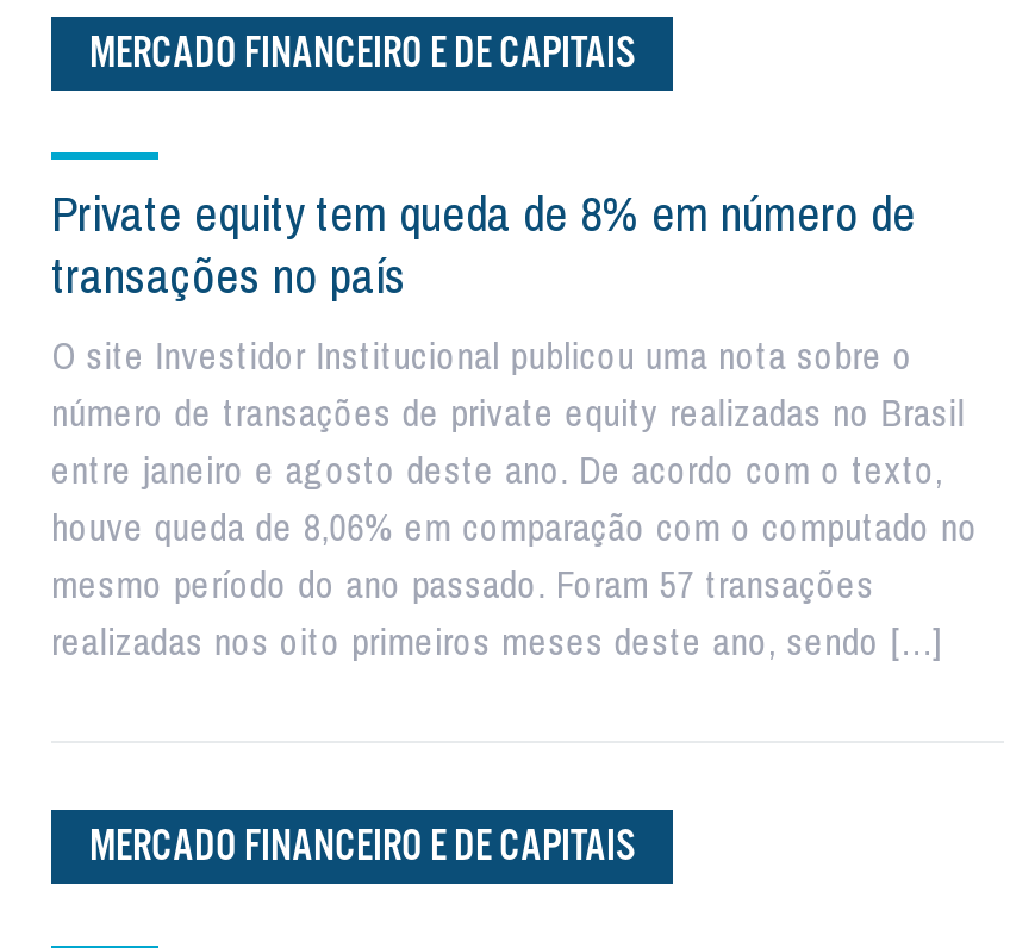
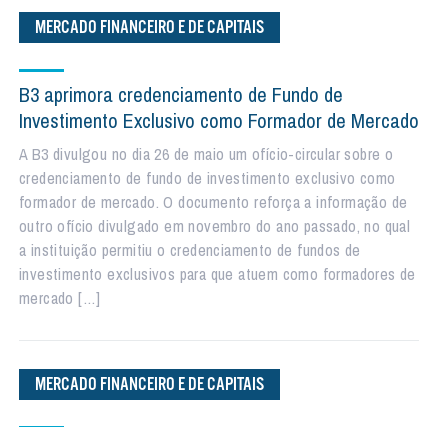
- Private equity tem queda de 8% em número de
- transações no país
- O site Investidor Institucional publicou uma nota sobre o
- número de transações de private equity realizadas no Brasil
- entre janeiro e agosto deste ano. De acordo com o texto,
- houve queda de 8,06% em comparação com o computado no
- mesmo período do ano passado. Foram 57 transações
- realizadas nos oito primeiros meses deste ano, sendo […]
+ B3 aprimora credenciamento de Fundo de
+ Investimento Exclusivo como Formador de Mercado
+ A B3 divulgou no dia 26 de maio um ofício-circular sobre o
+ credenciamento de fundo de investimento exclusivo como
+ formador de mercado. O documento reforça a informação de
+ outro ofício divulgado em novembro do ano passado, no qual
+ a instituição permitiu o credenciamento de fundos de
+ investimento exclusivos para que atuem como formadores de
+ mercado […]
